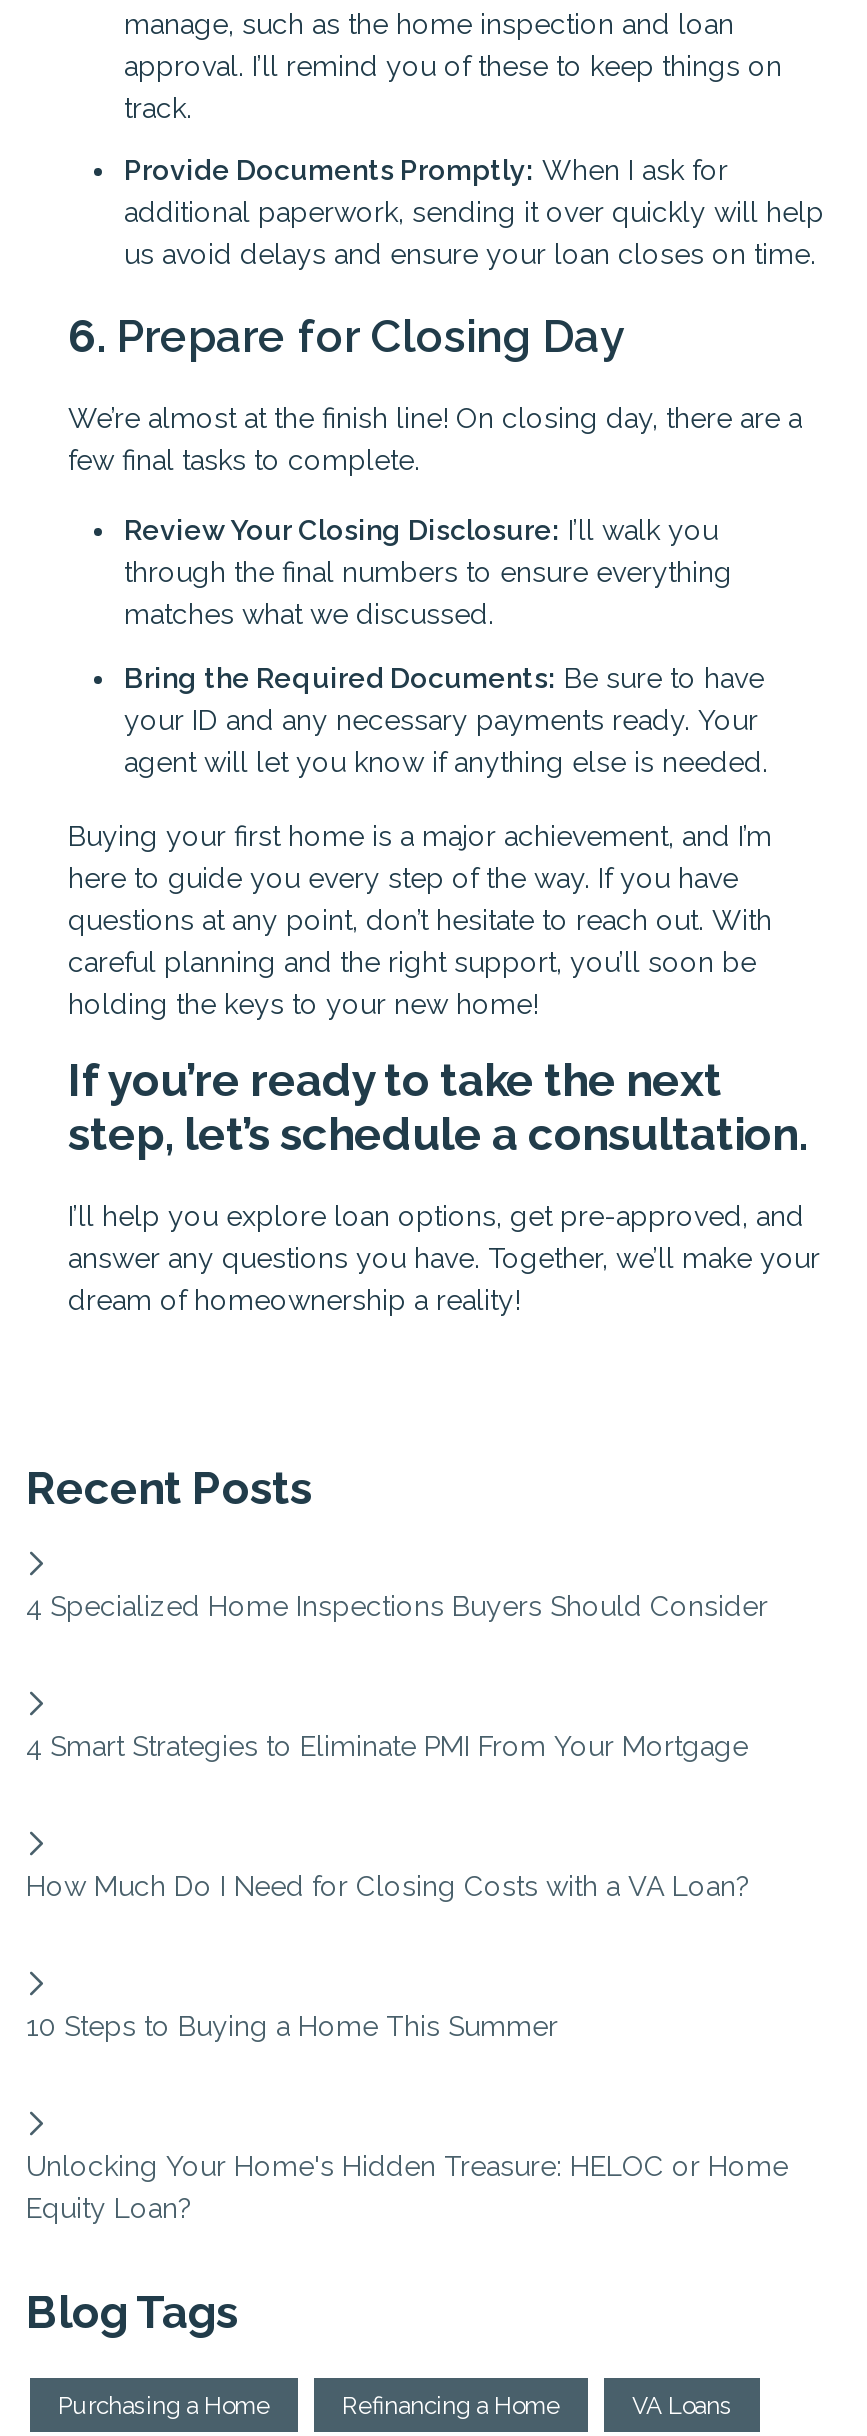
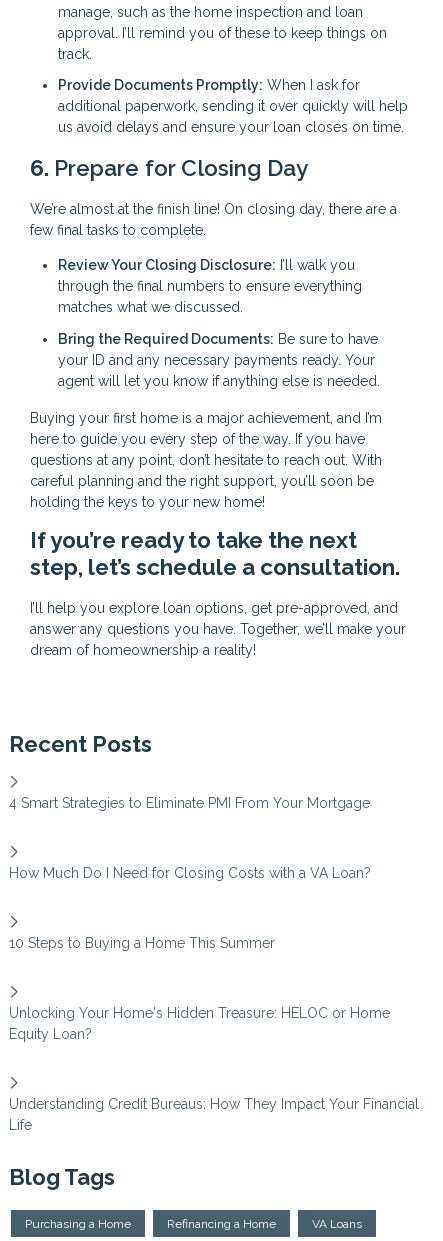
- 4 Specialized Home Inspections Buyers Should Consider

moved up: 4 Smart Strategies to Eliminate PMI From Your Mortgage | How Much Do I Need for Closing Costs with a VA Loan? | 10 Steps to Buying a Home This Summer | Unlocking Your Home's Hidden Treasure: HELOC or Home | Equity Loan?

+ Understanding Credit Bureaus: How They Impact Your Financial
+ Life
